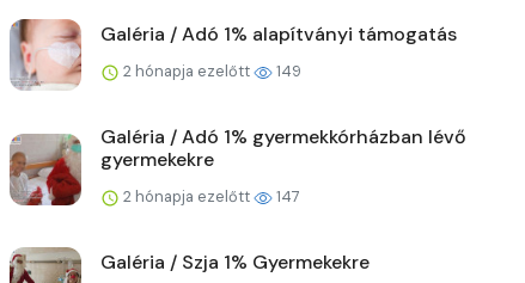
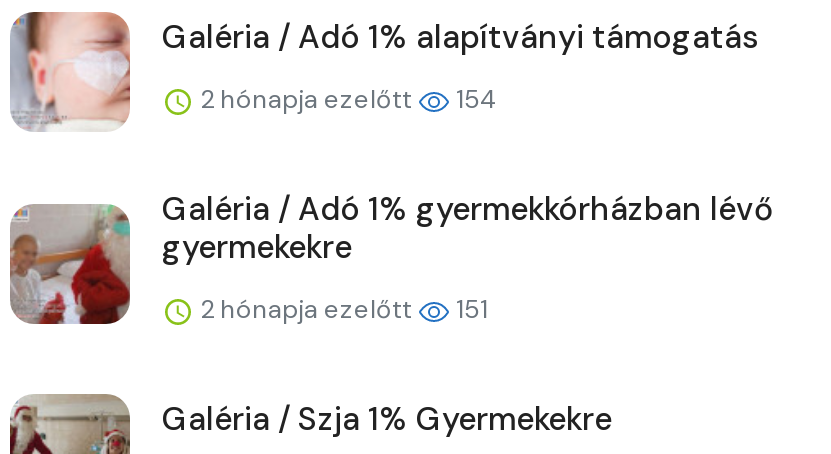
- 2 hónapja ezelőtt 149
+ 2 hónapja ezelőtt 154

- 2 hónapja ezelőtt 147
+ 2 hónapja ezelőtt 151
